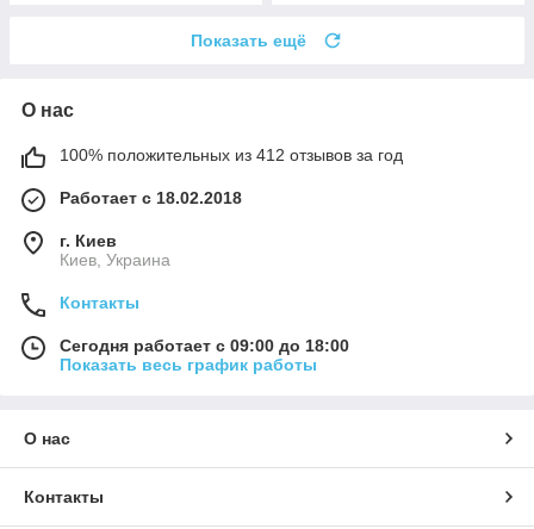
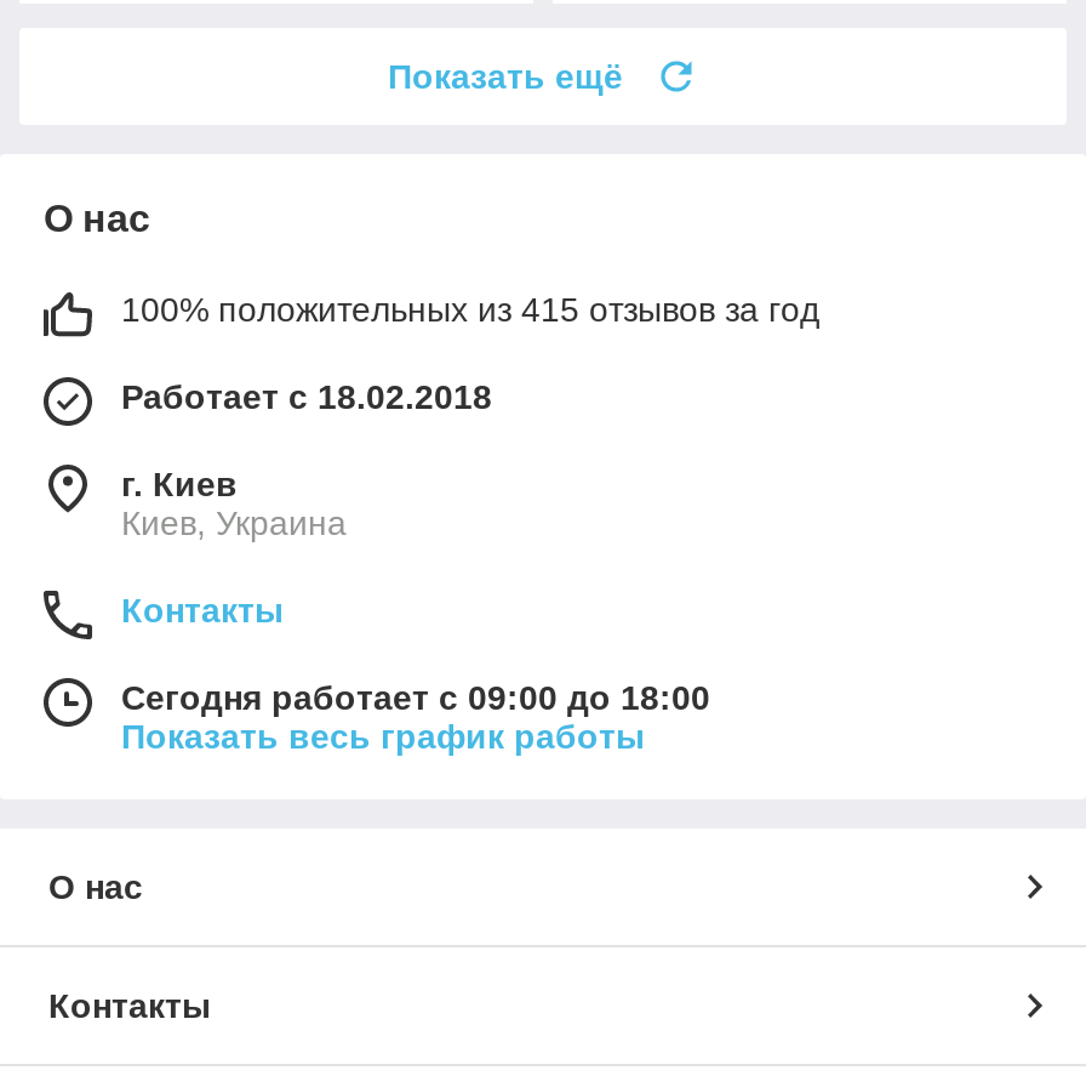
- 100% положительных из 412 отзывов за год
+ 100% положительных из 415 отзывов за год
